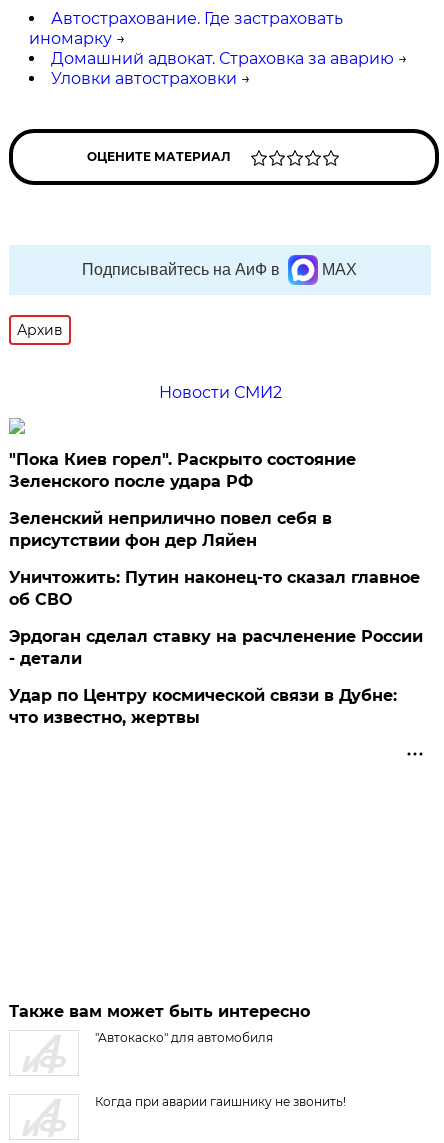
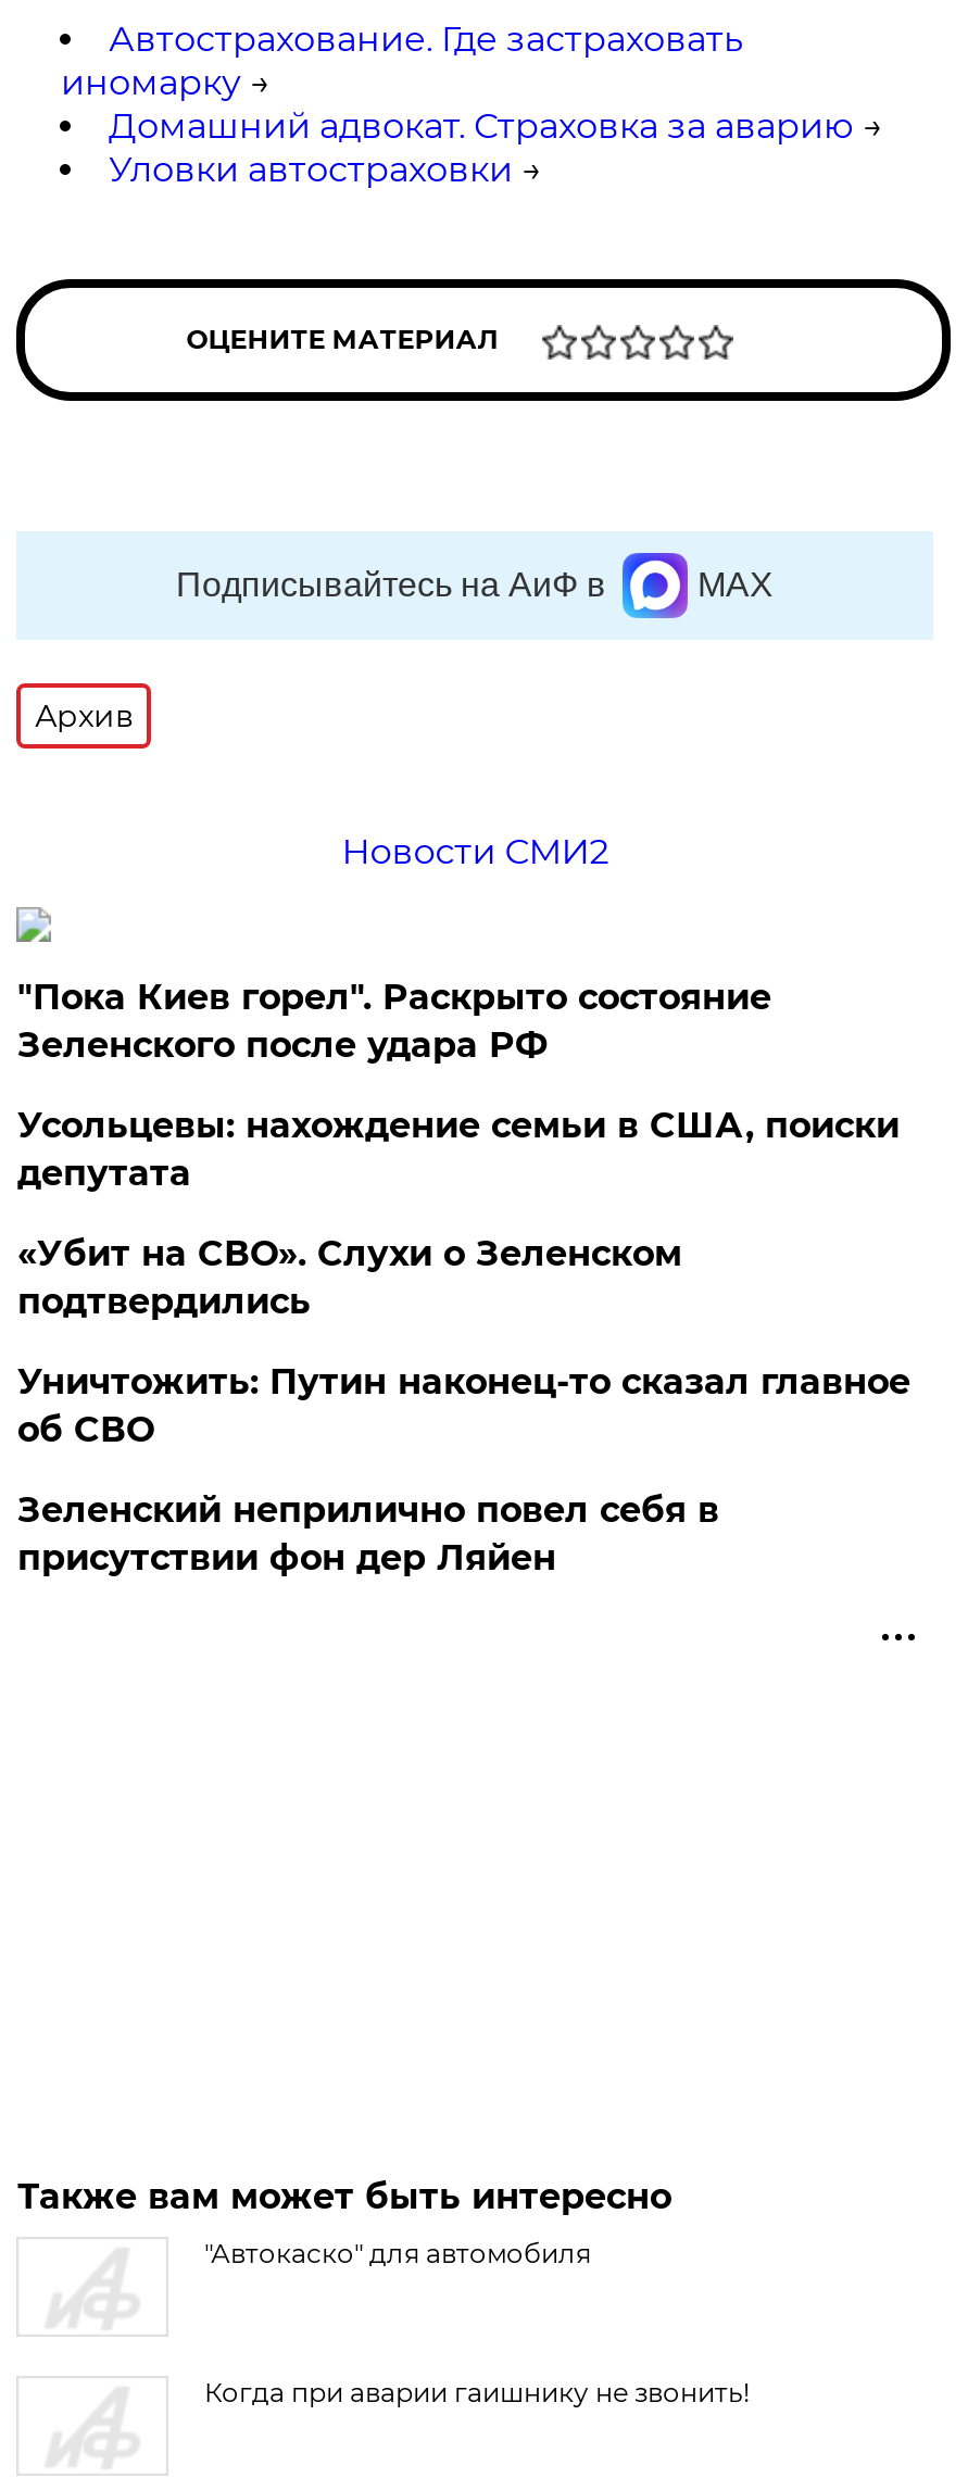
+ Усольцевы: нахождение семьи в США, поиски
+ депутата
+ «Убит на СВО». Слухи о Зеленском
+ подтвердились

moved down: Зеленский неприлично повел cебя в | присутствии фон дер Ляйен

moved up: Уничтожить: Путин наконец-то сказал главное | об СВО

- Эрдоган сделал ставку на расчленение России
- - детали
- Удар по Центру космической связи в Дубне:
- что известно, жертвы
